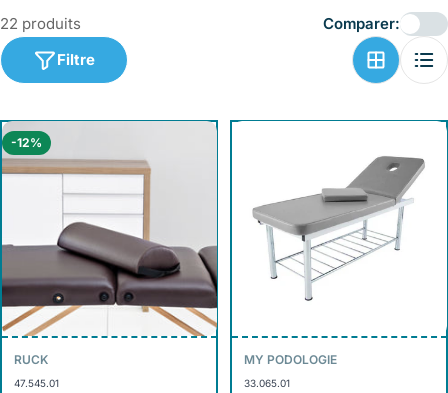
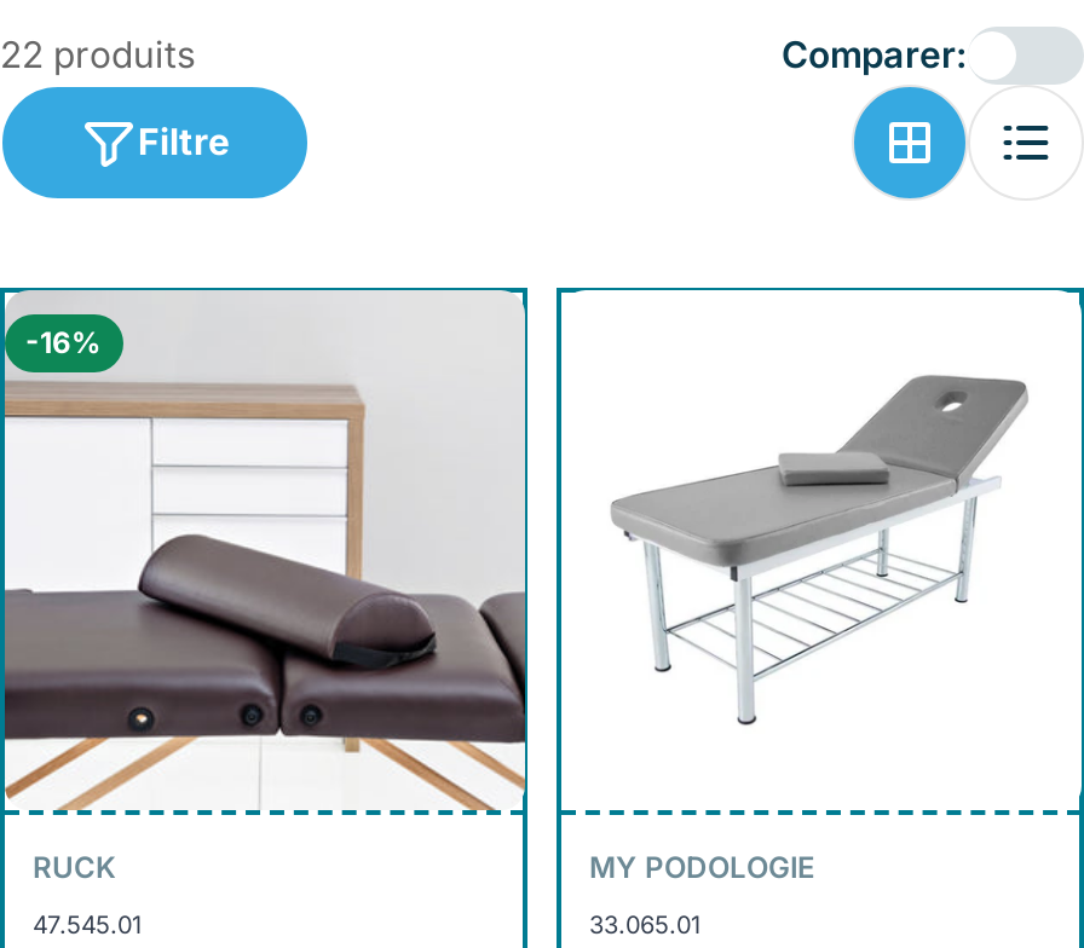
- -12%
+ -16%
